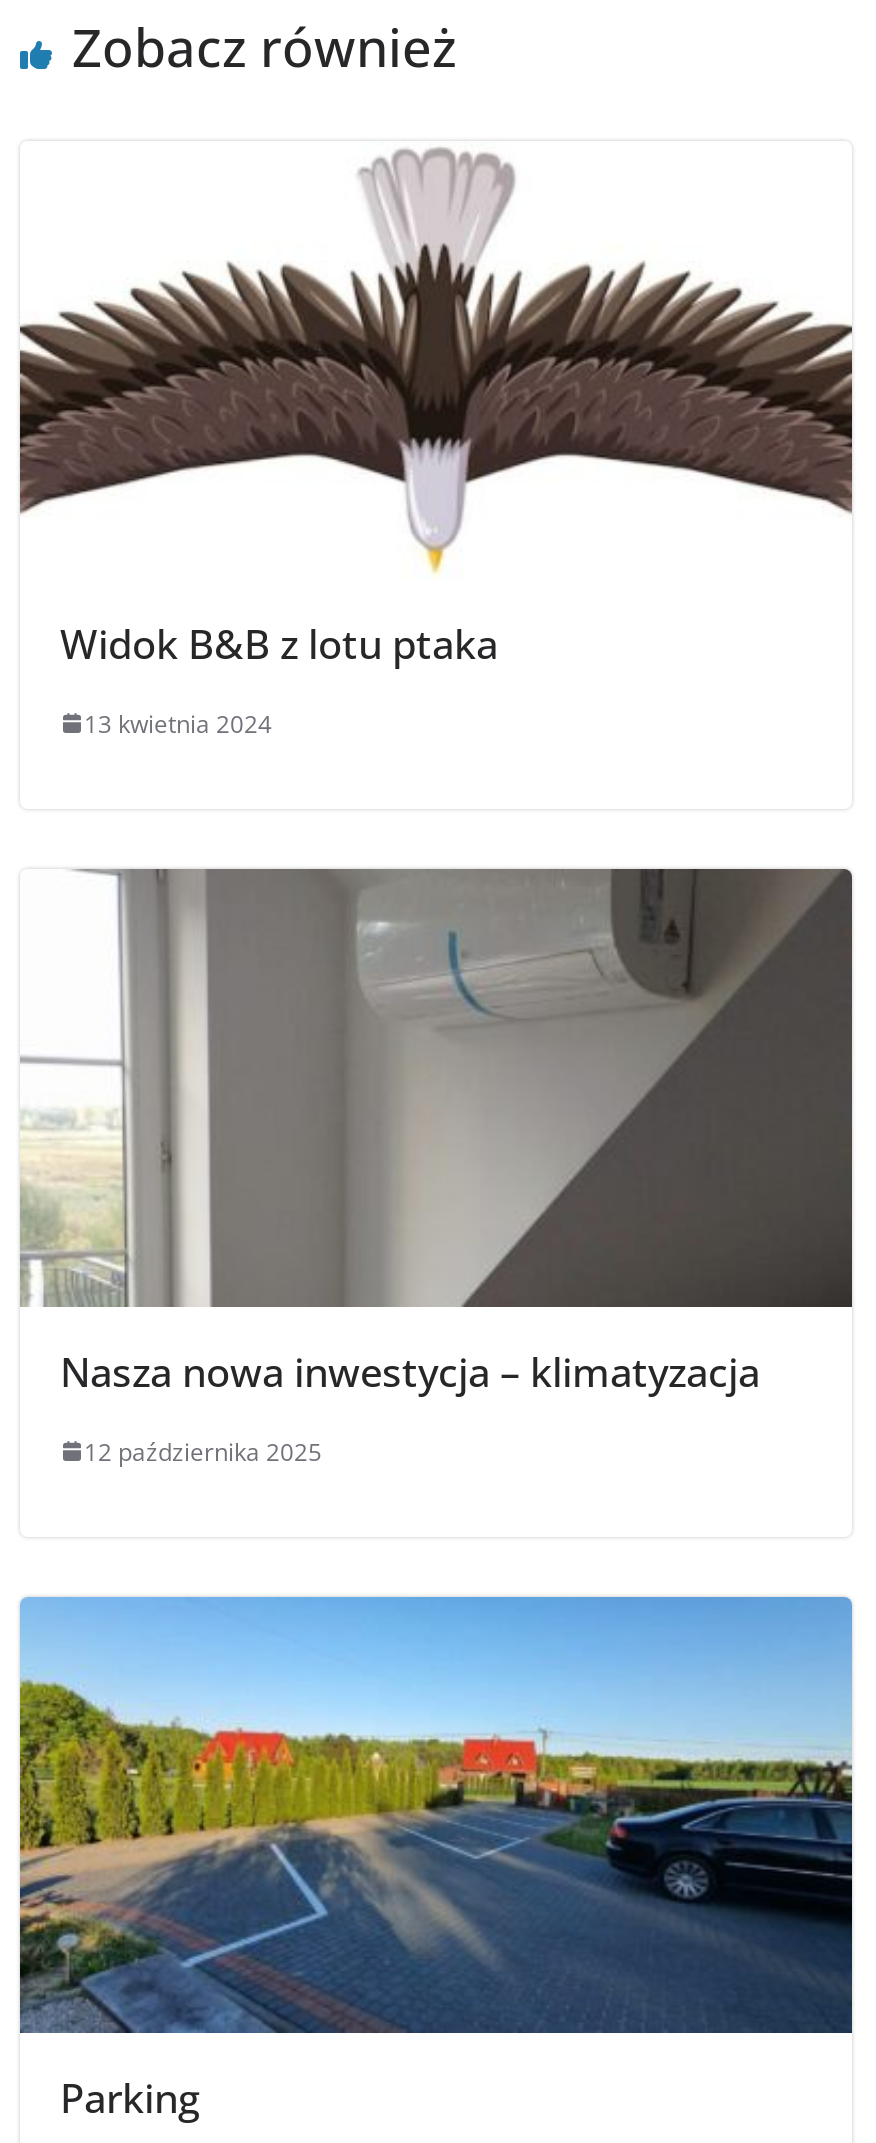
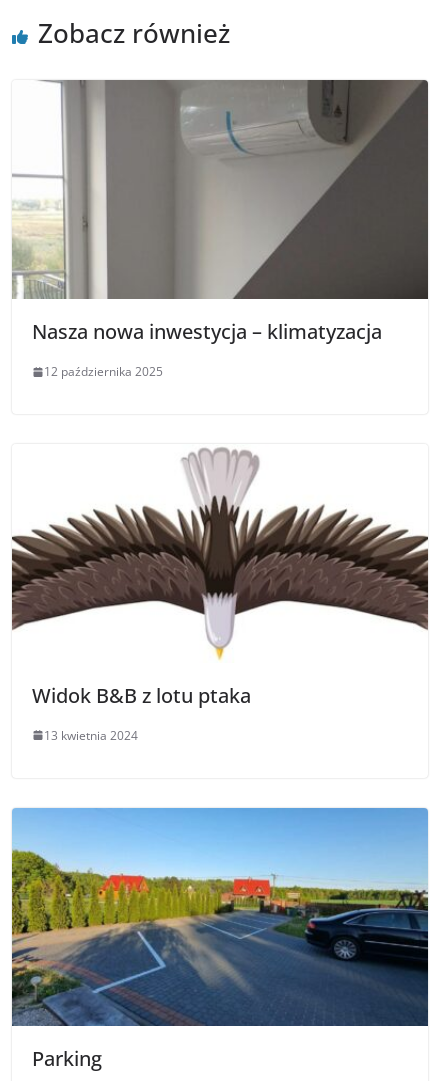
moved down: [image] | Widok B&B z lotu ptaka | 13 kwietnia 2024

moved up: [image]

moved up: [image] | Nasza nowa inwestycja – klimatyzacja | 12 października 2025
